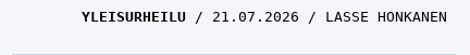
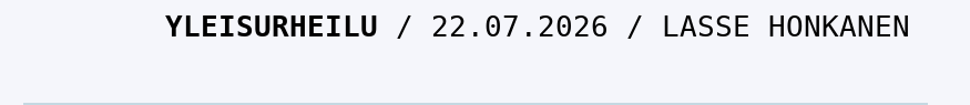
- YLEISURHEILU 21.07.2026 LASSE HONKANEN
+ YLEISURHEILU 22.07.2026 LASSE HONKANEN
